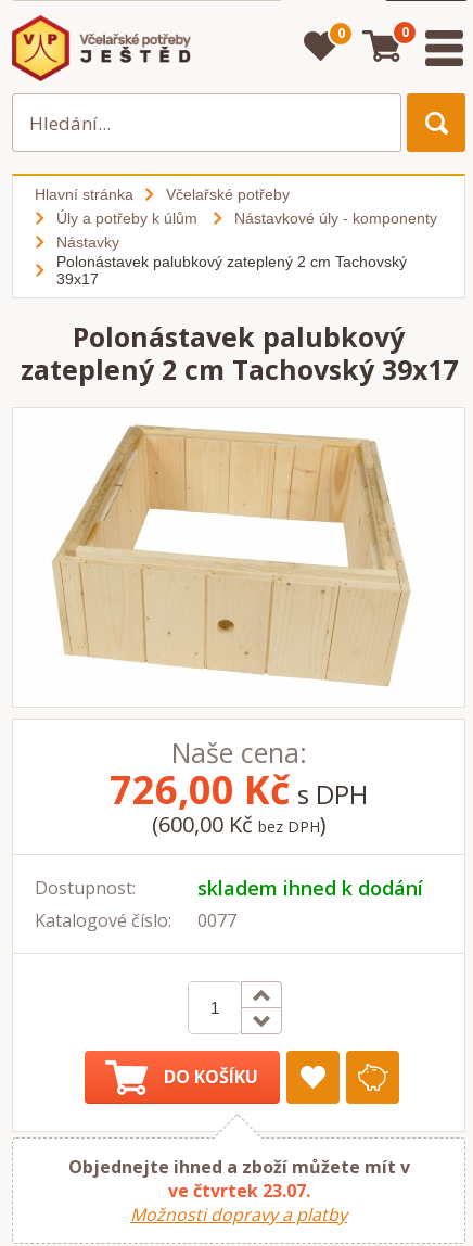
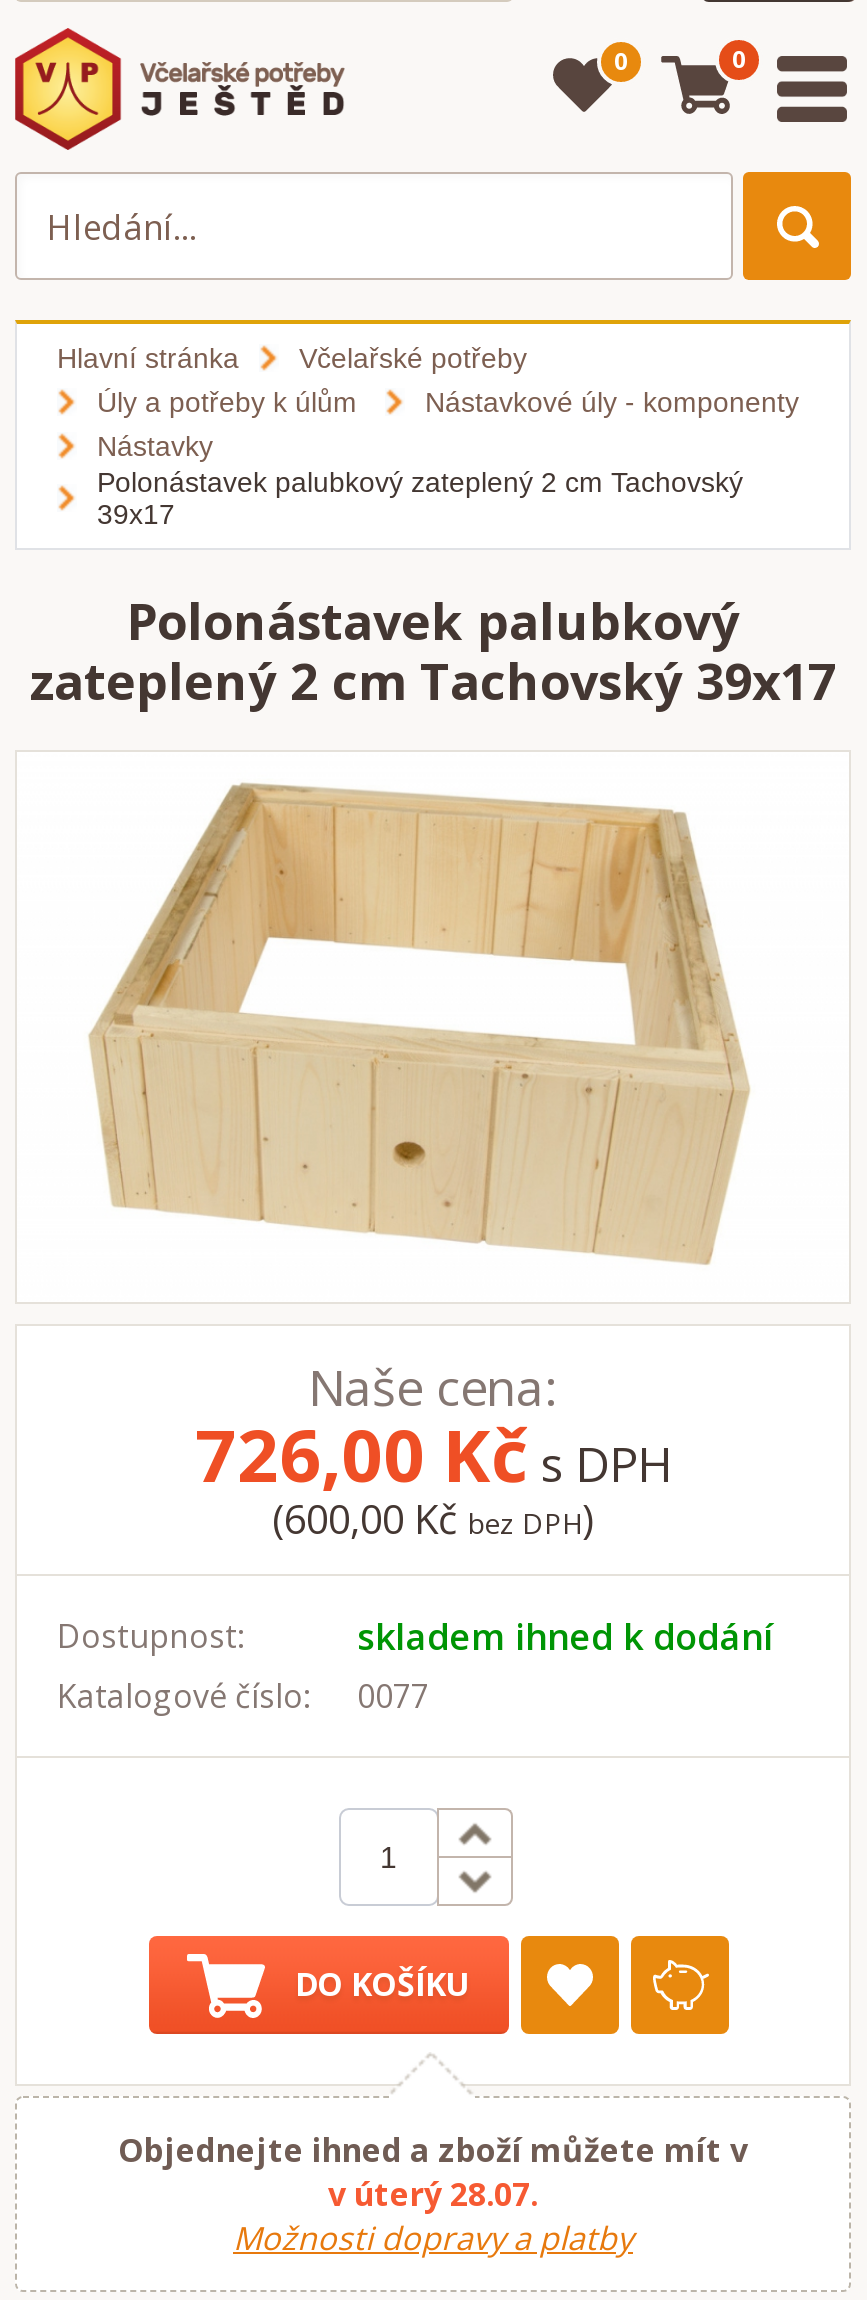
- ve čtvrtek 23.07.
+ v úterý 28.07.
